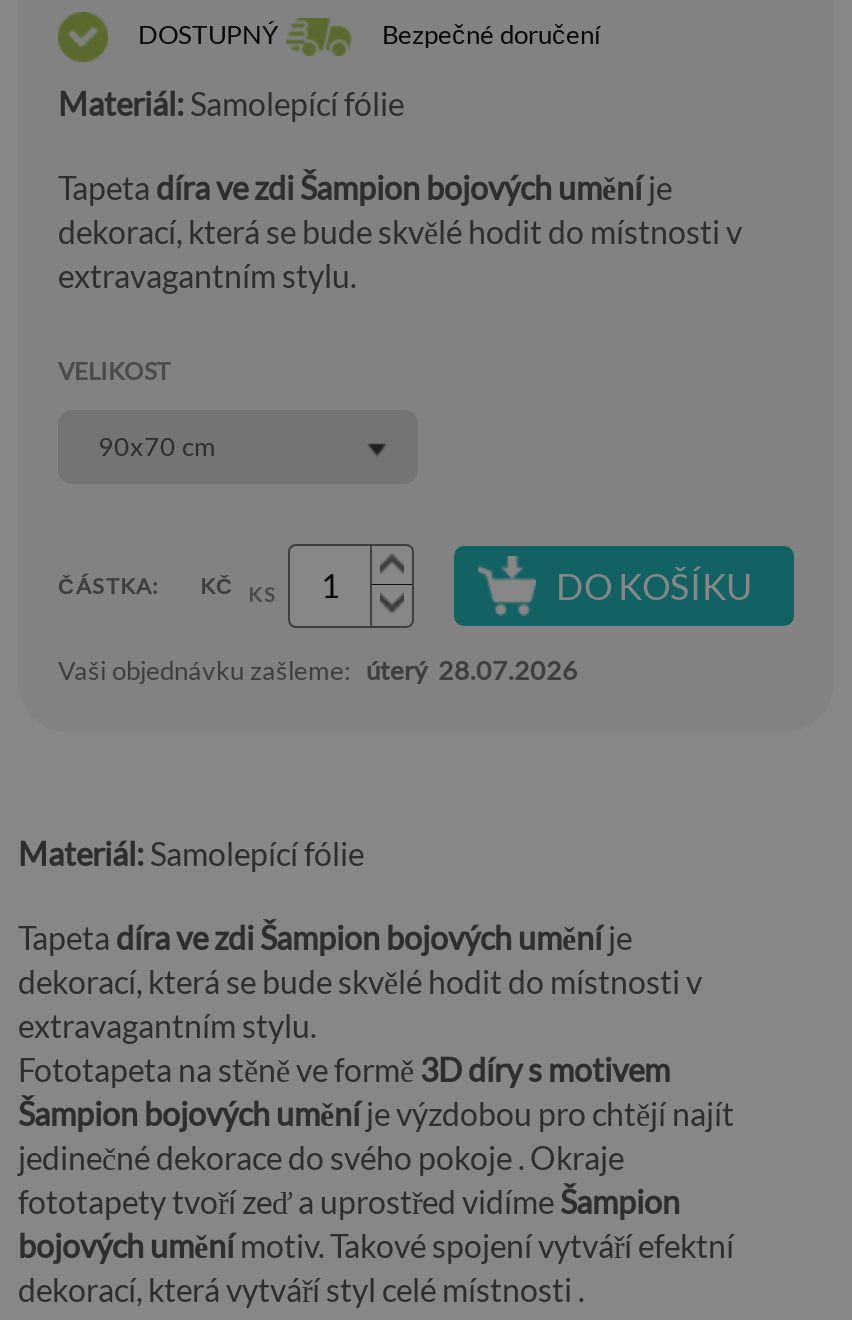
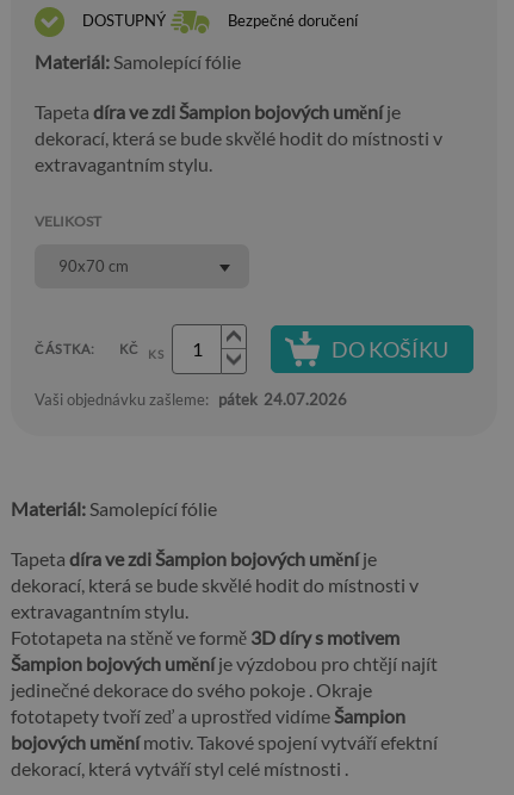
- Vaši objednávku zašleme: úterý 28.07.2026
+ Vaši objednávku zašleme: pátek 24.07.2026
